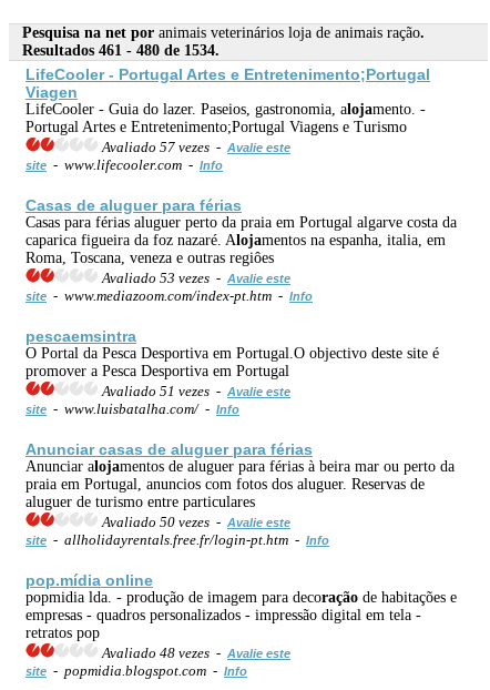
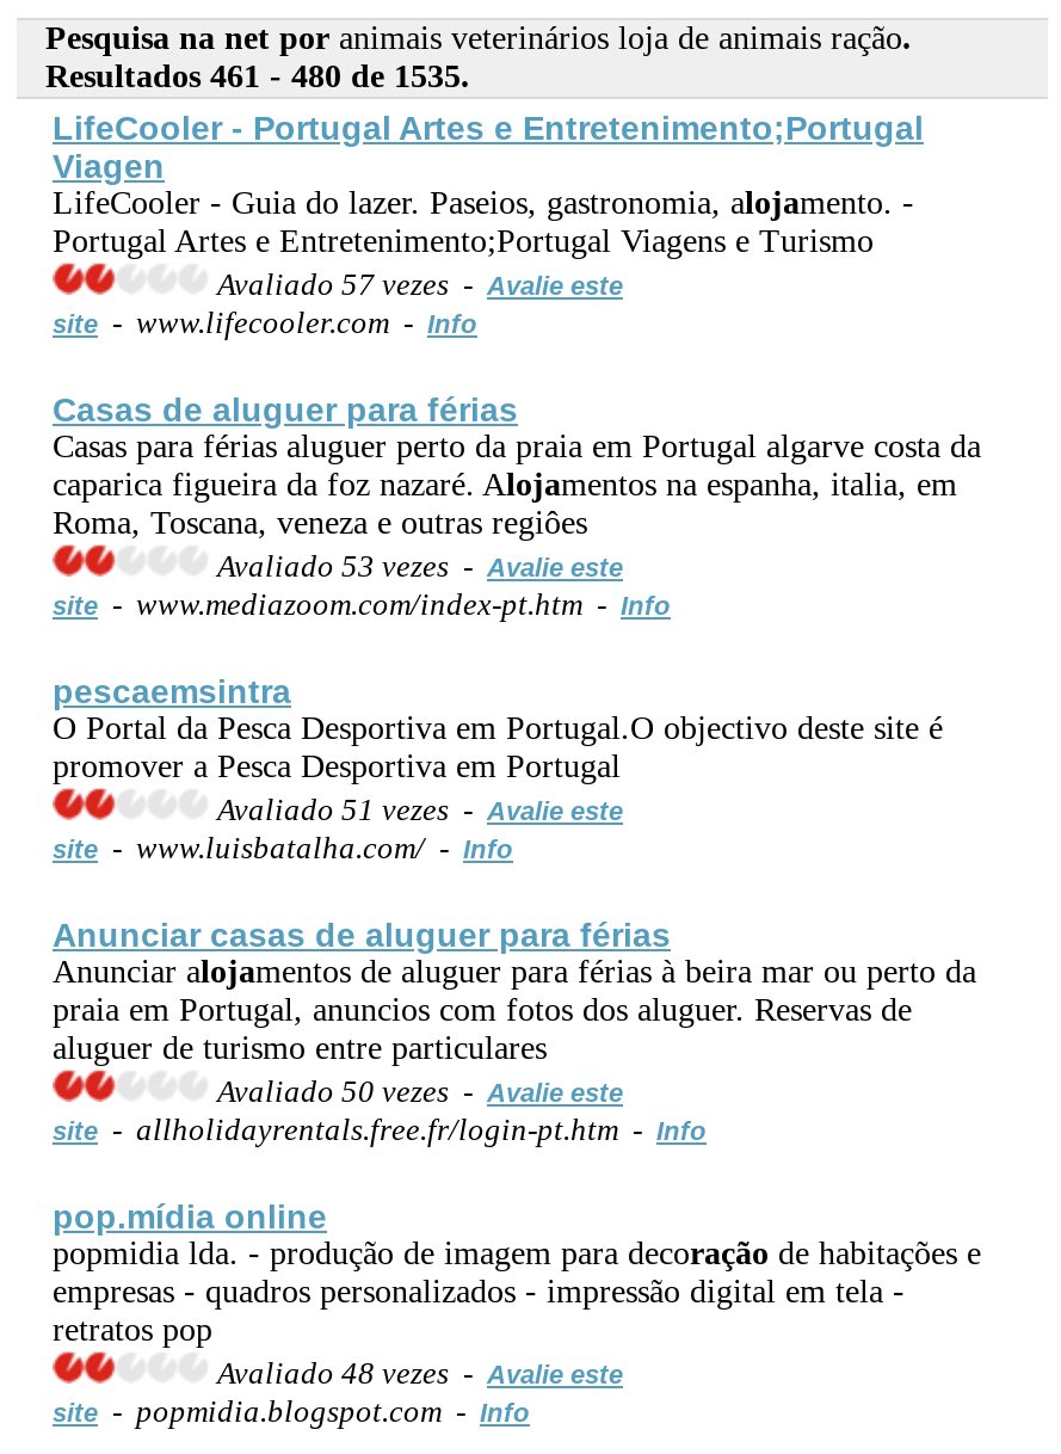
- Resultados 461 - 480 de 1534.
+ Resultados 461 - 480 de 1535.
